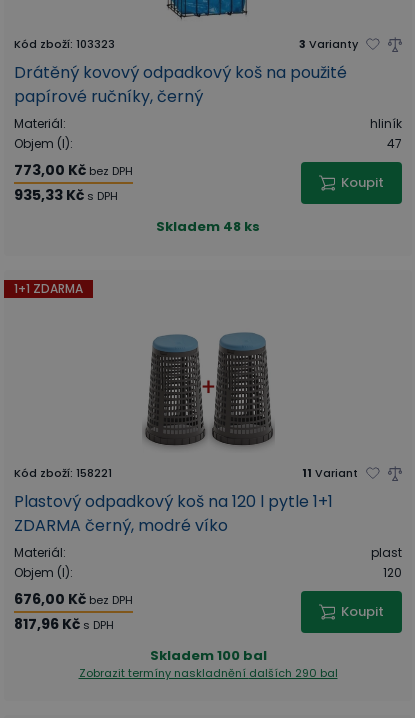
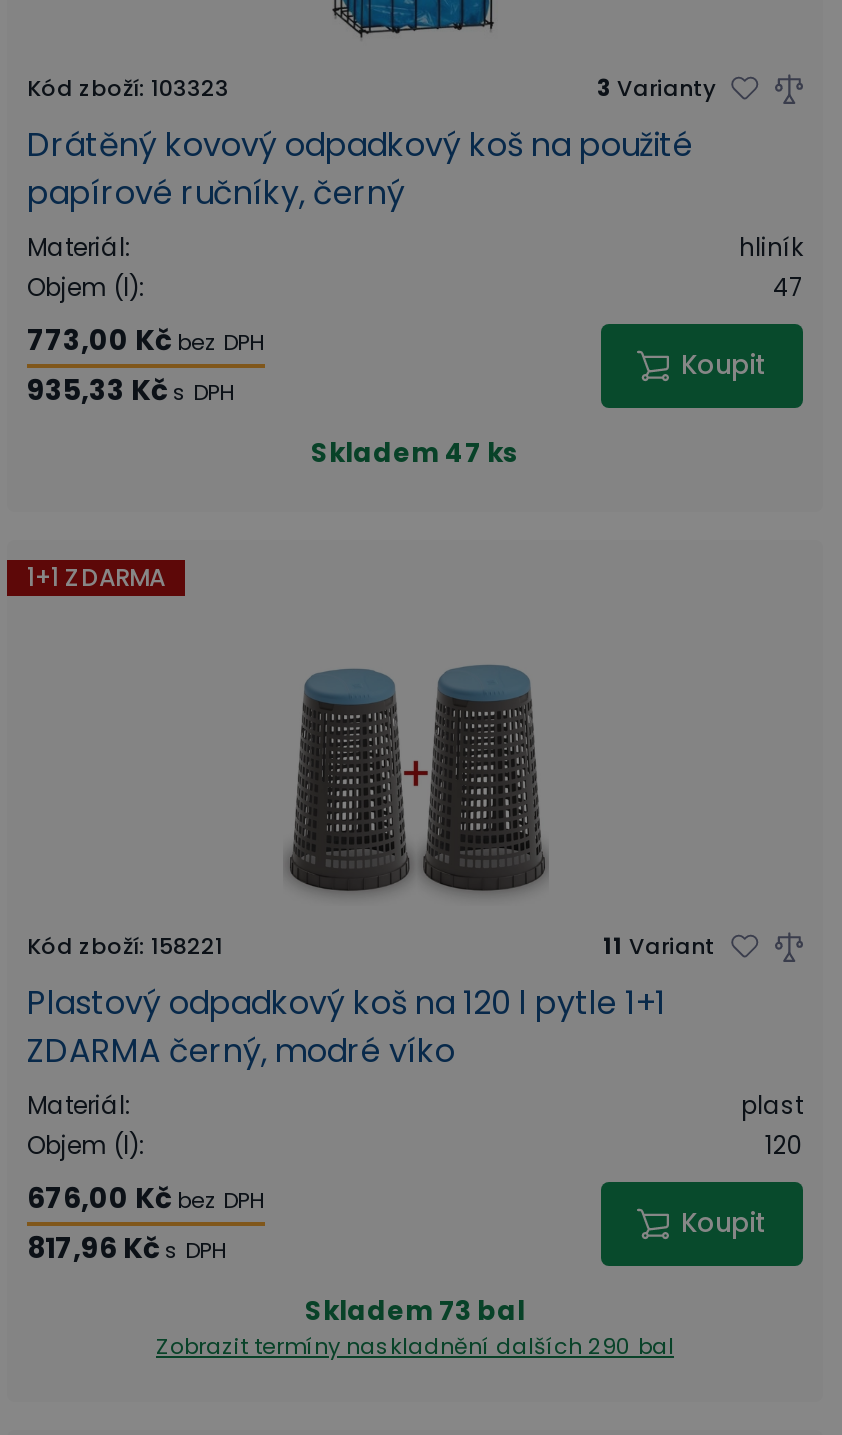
- Skladem 48 ks
+ Skladem 47 ks

- Skladem 100 bal
+ Skladem 73 bal
